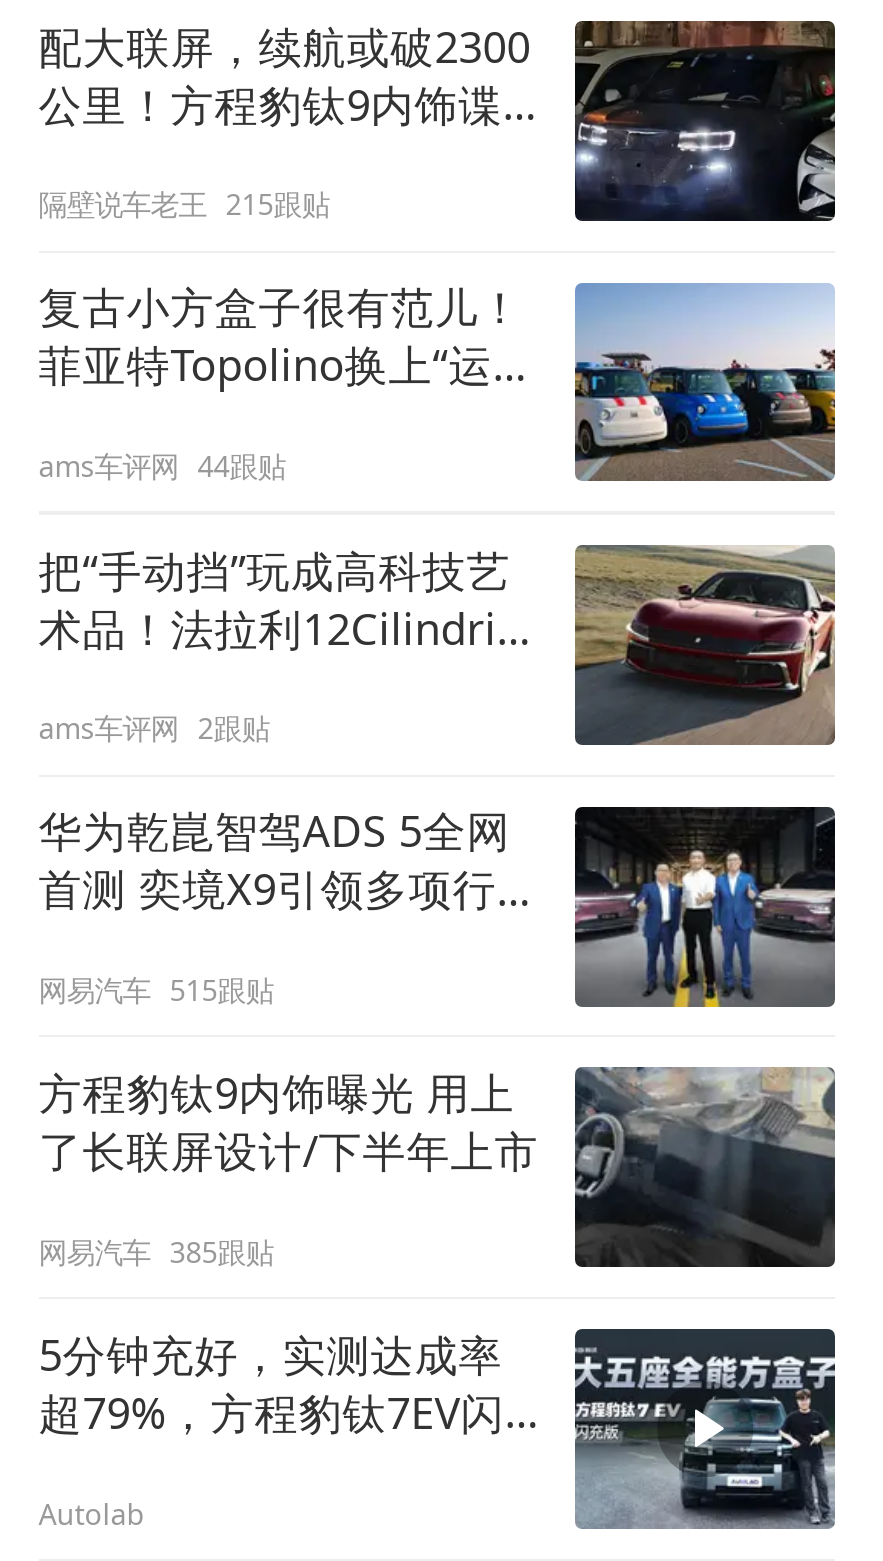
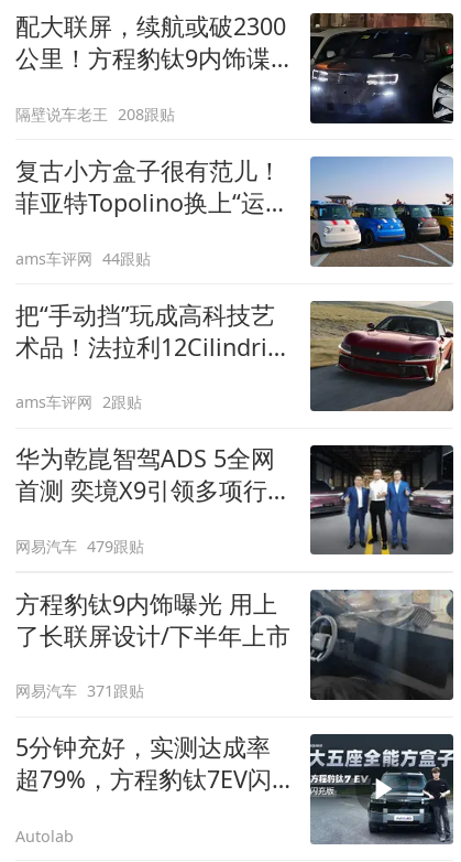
- 隔壁说车老王 215跟贴
+ 隔壁说车老王 208跟贴

- 网易汽车 515跟贴
+ 网易汽车 479跟贴

- 网易汽车 385跟贴
+ 网易汽车 371跟贴
